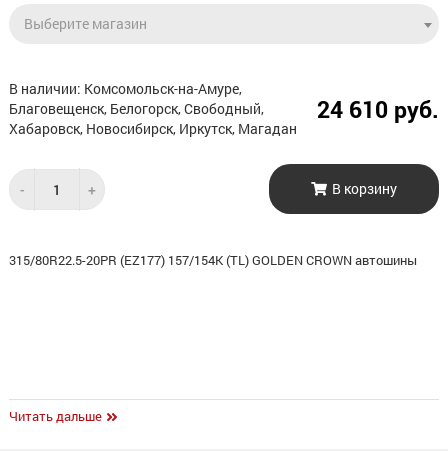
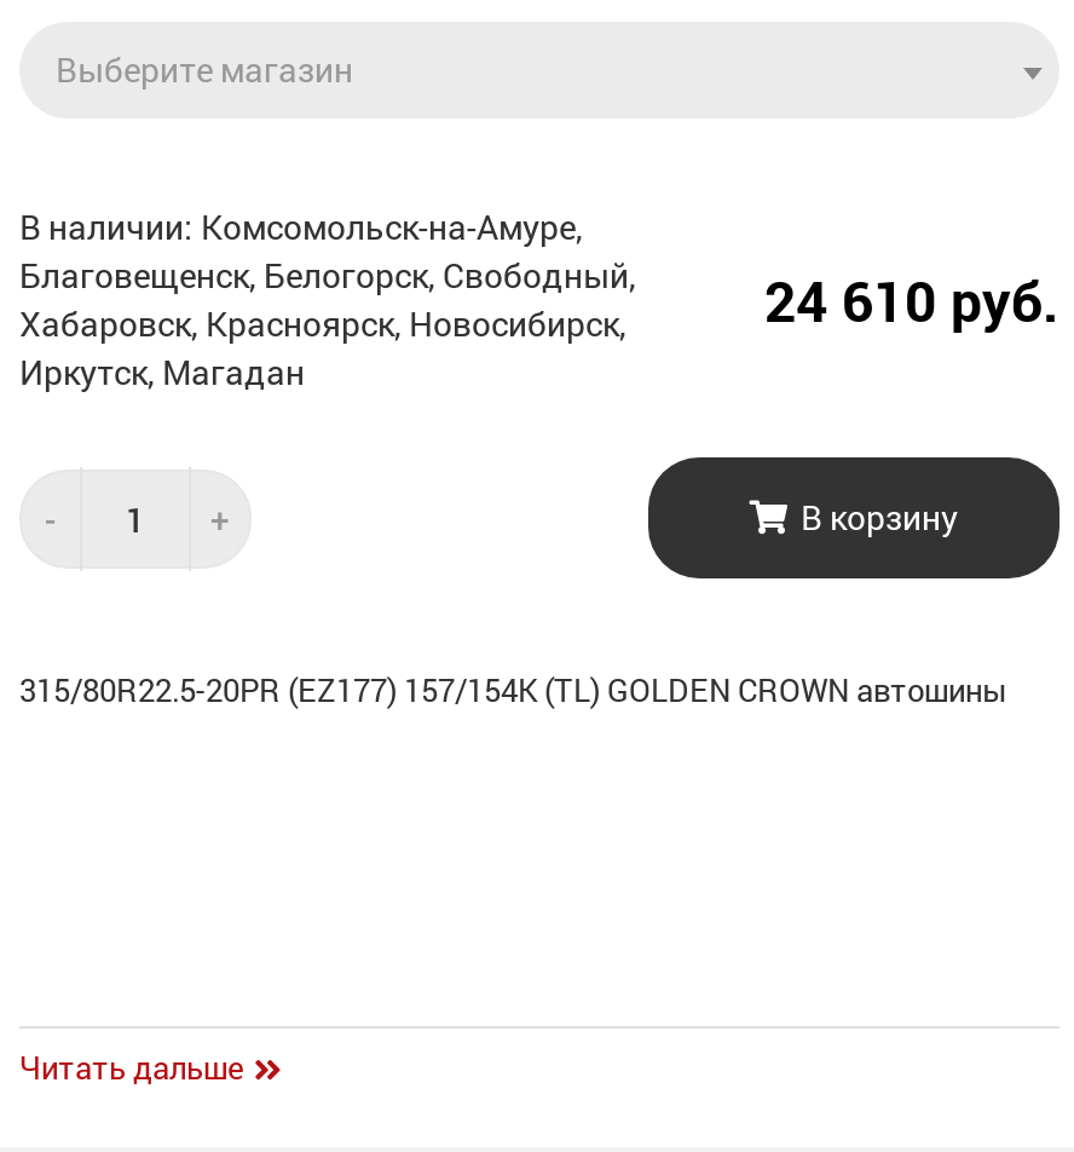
- Хабаровск, Новосибирск, Иркутск, Магадан
+ Хабаровск, Красноярск, Новосибирск,
+ Иркутск, Магадан
